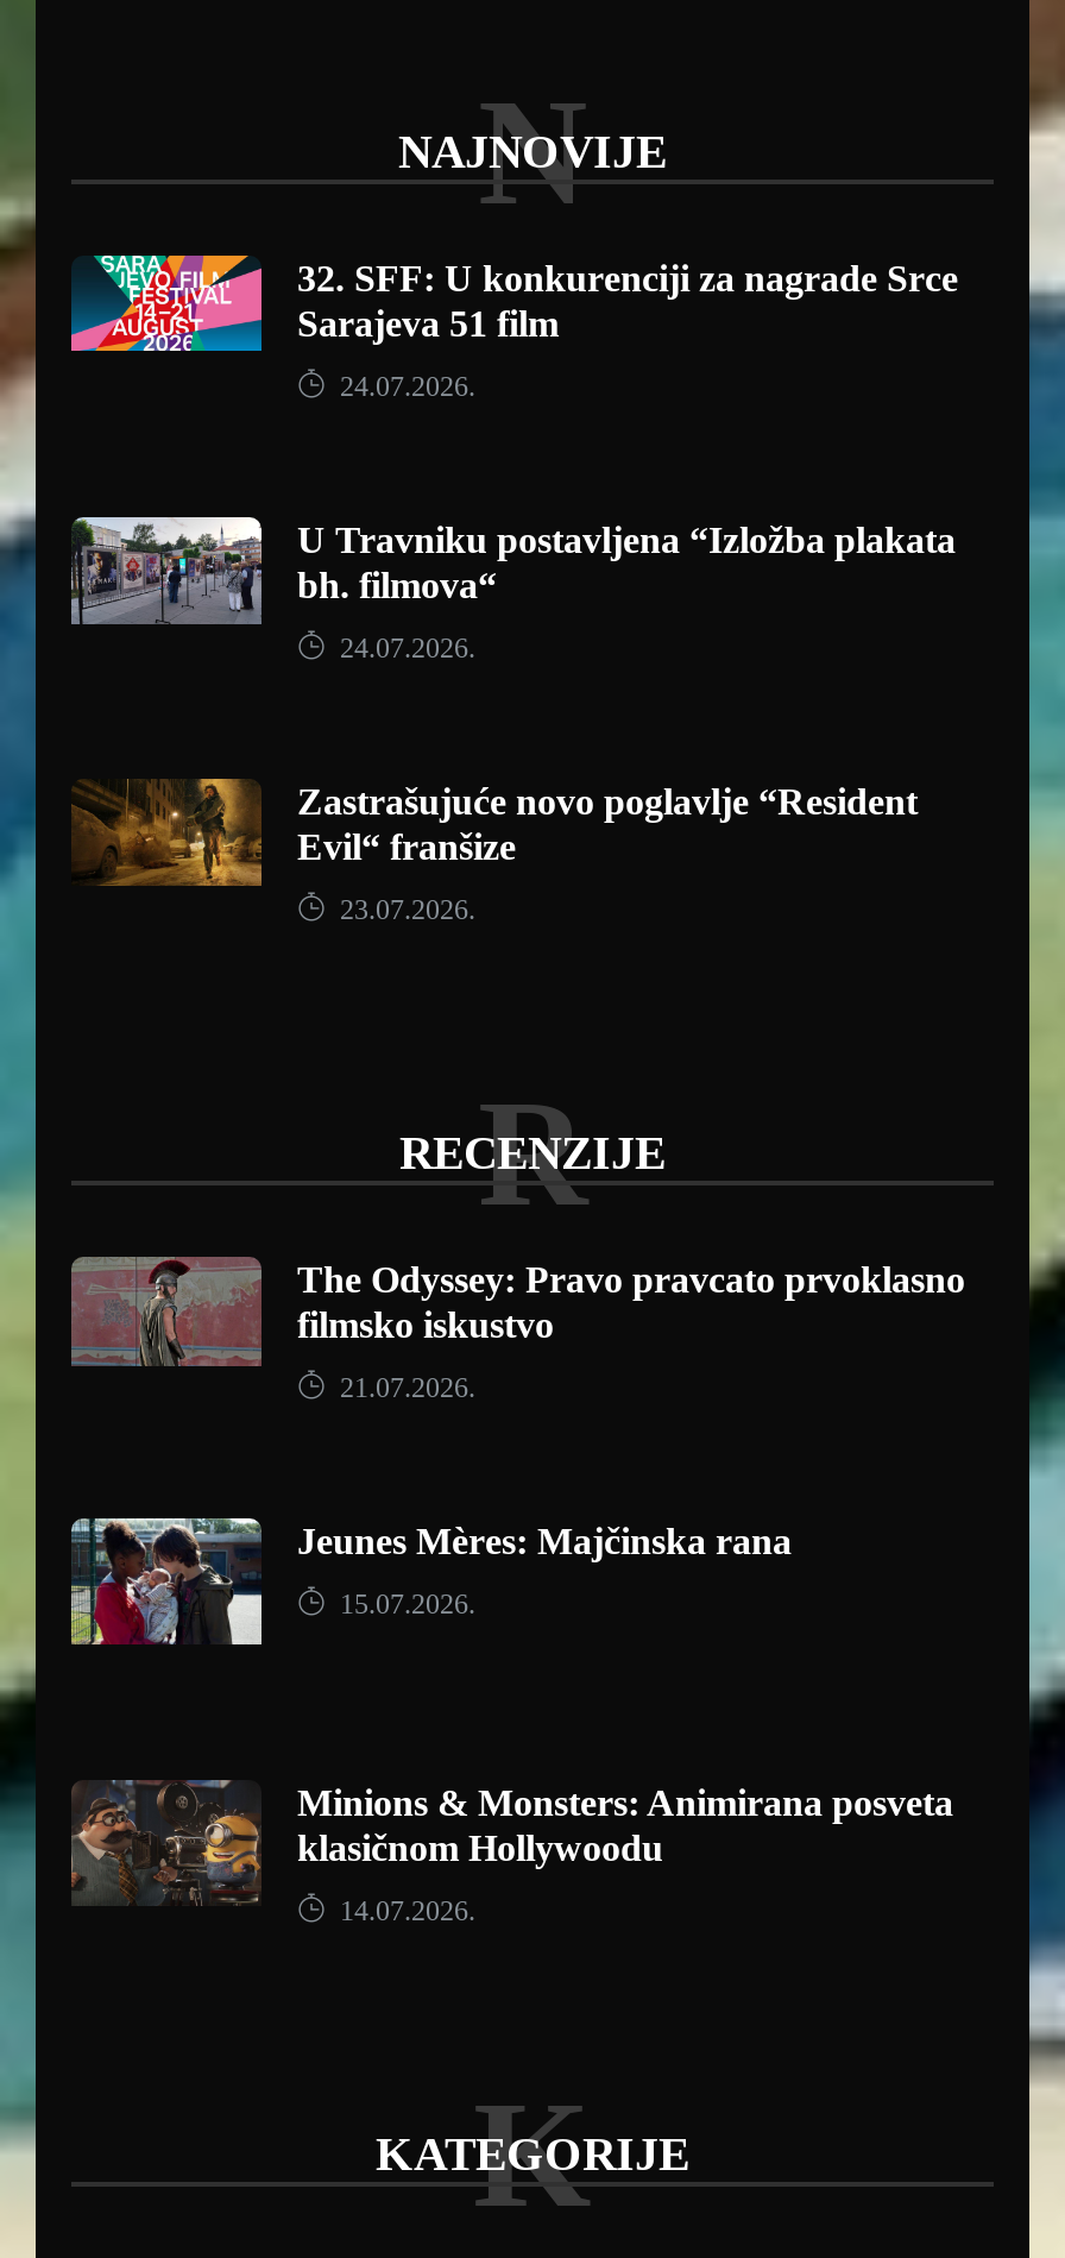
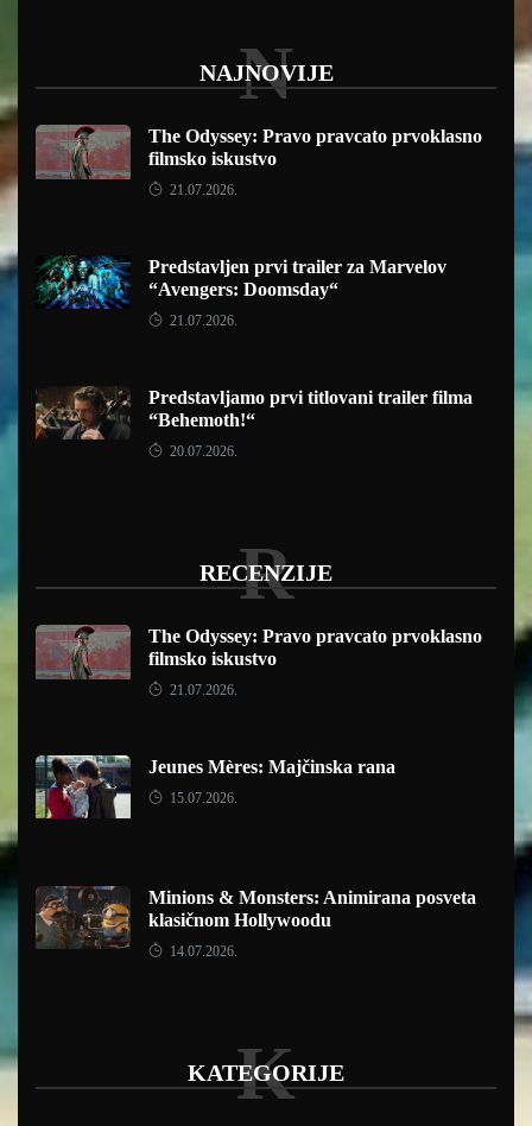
- [image]
- 32. SFF: U konkurenciji za nagrade Srce
- Sarajeva 51 film
+ [image]
+ The Odyssey: Pravo pravcato prvoklasno
+ filmsko iskustvo

- 24.07.2026.
+ 21.07.2026.

- [image]
- U Travniku postavljena “Izložba plakata
- bh. filmova“
+ [image]
+ Predstavljen prvi trailer za Marvelov
+ “Avengers: Doomsday“

- 24.07.2026.
+ 21.07.2026.

- [image]
- Zastrašujuće novo poglavlje “Resident
- Evil“ franšize
+ [image]
+ Predstavljamo prvi titlovani trailer filma
+ “Behemoth!“

- 23.07.2026.
+ 20.07.2026.
